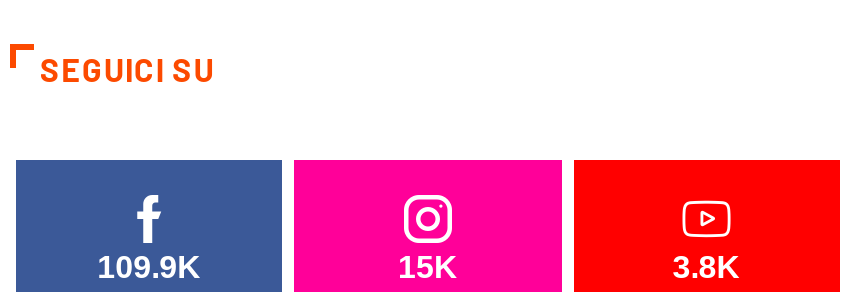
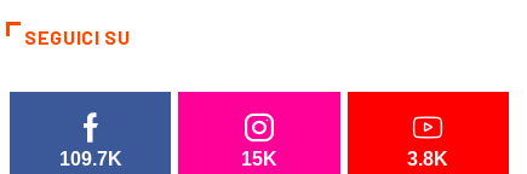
- 109.9K
+ 109.7K
